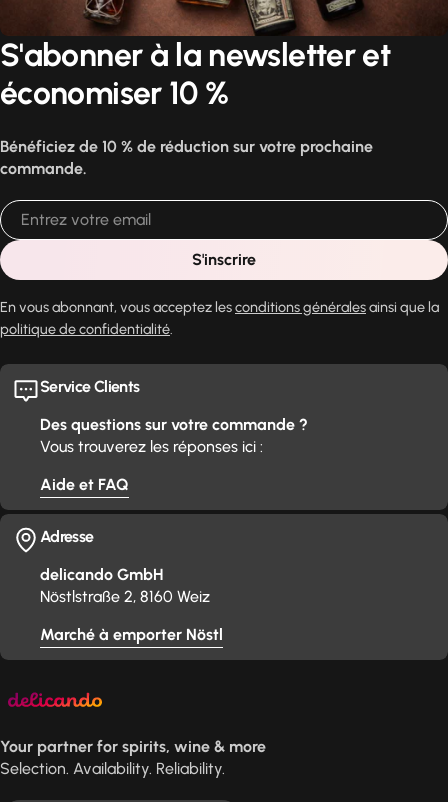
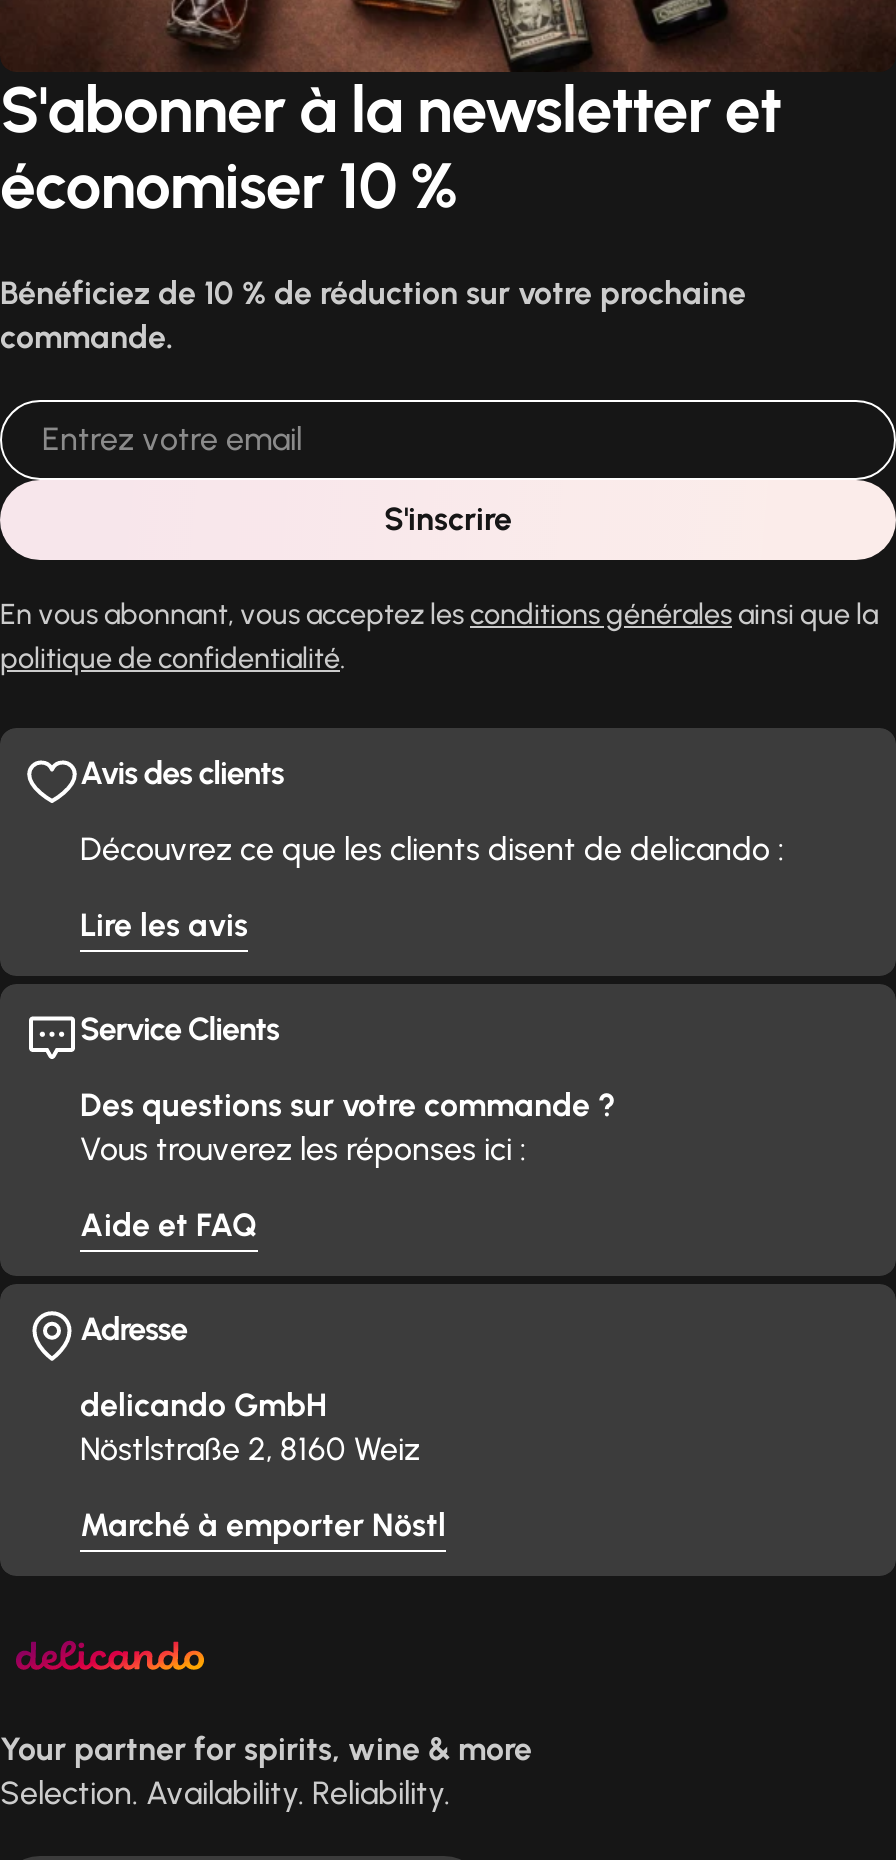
+ Avis des clients
+ Découvrez ce que les clients disent de delicando :
+ Lire les avis
